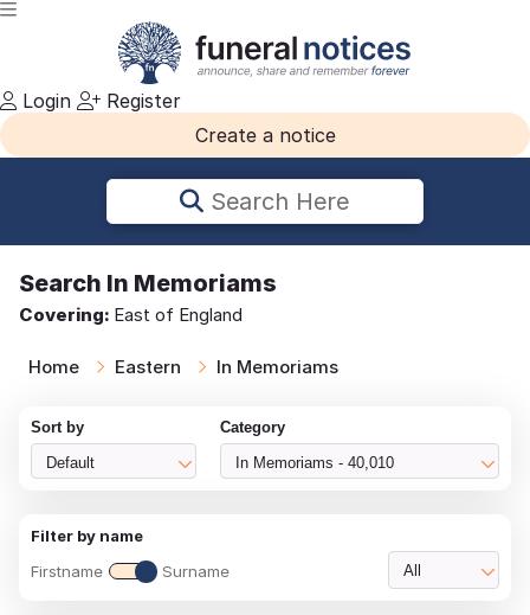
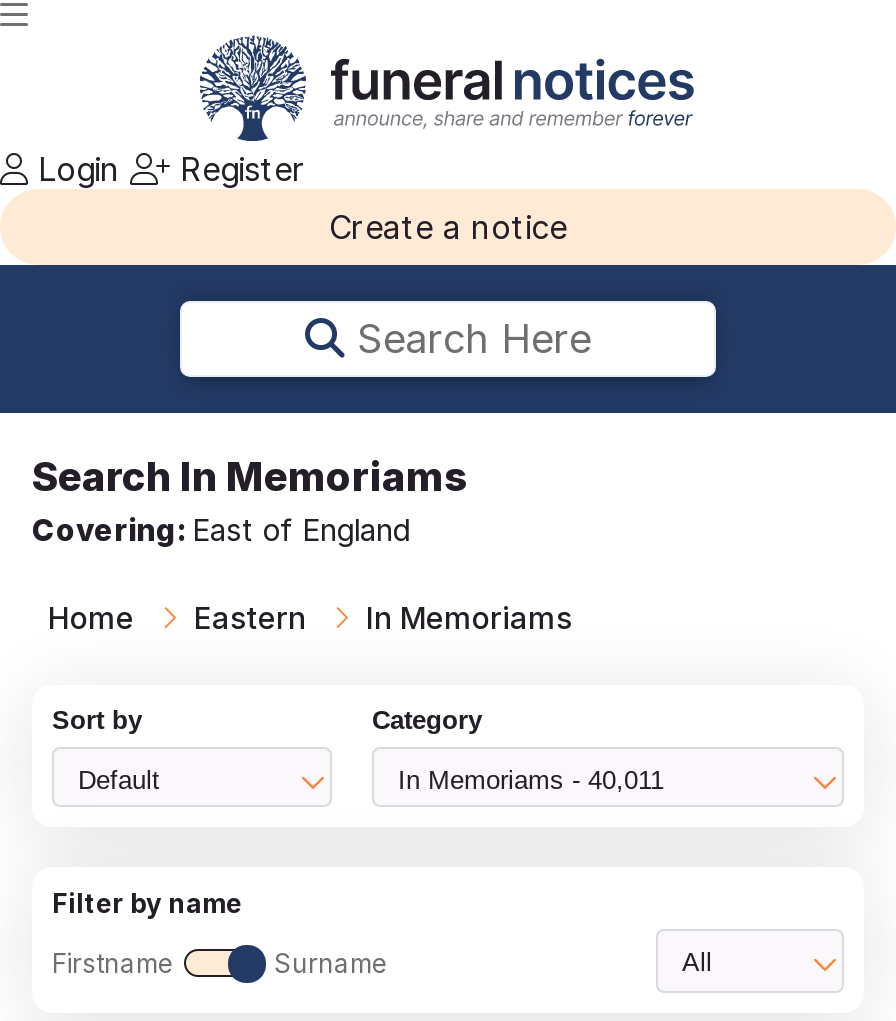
- In Memoriams - 40,010
+ In Memoriams - 40,011
